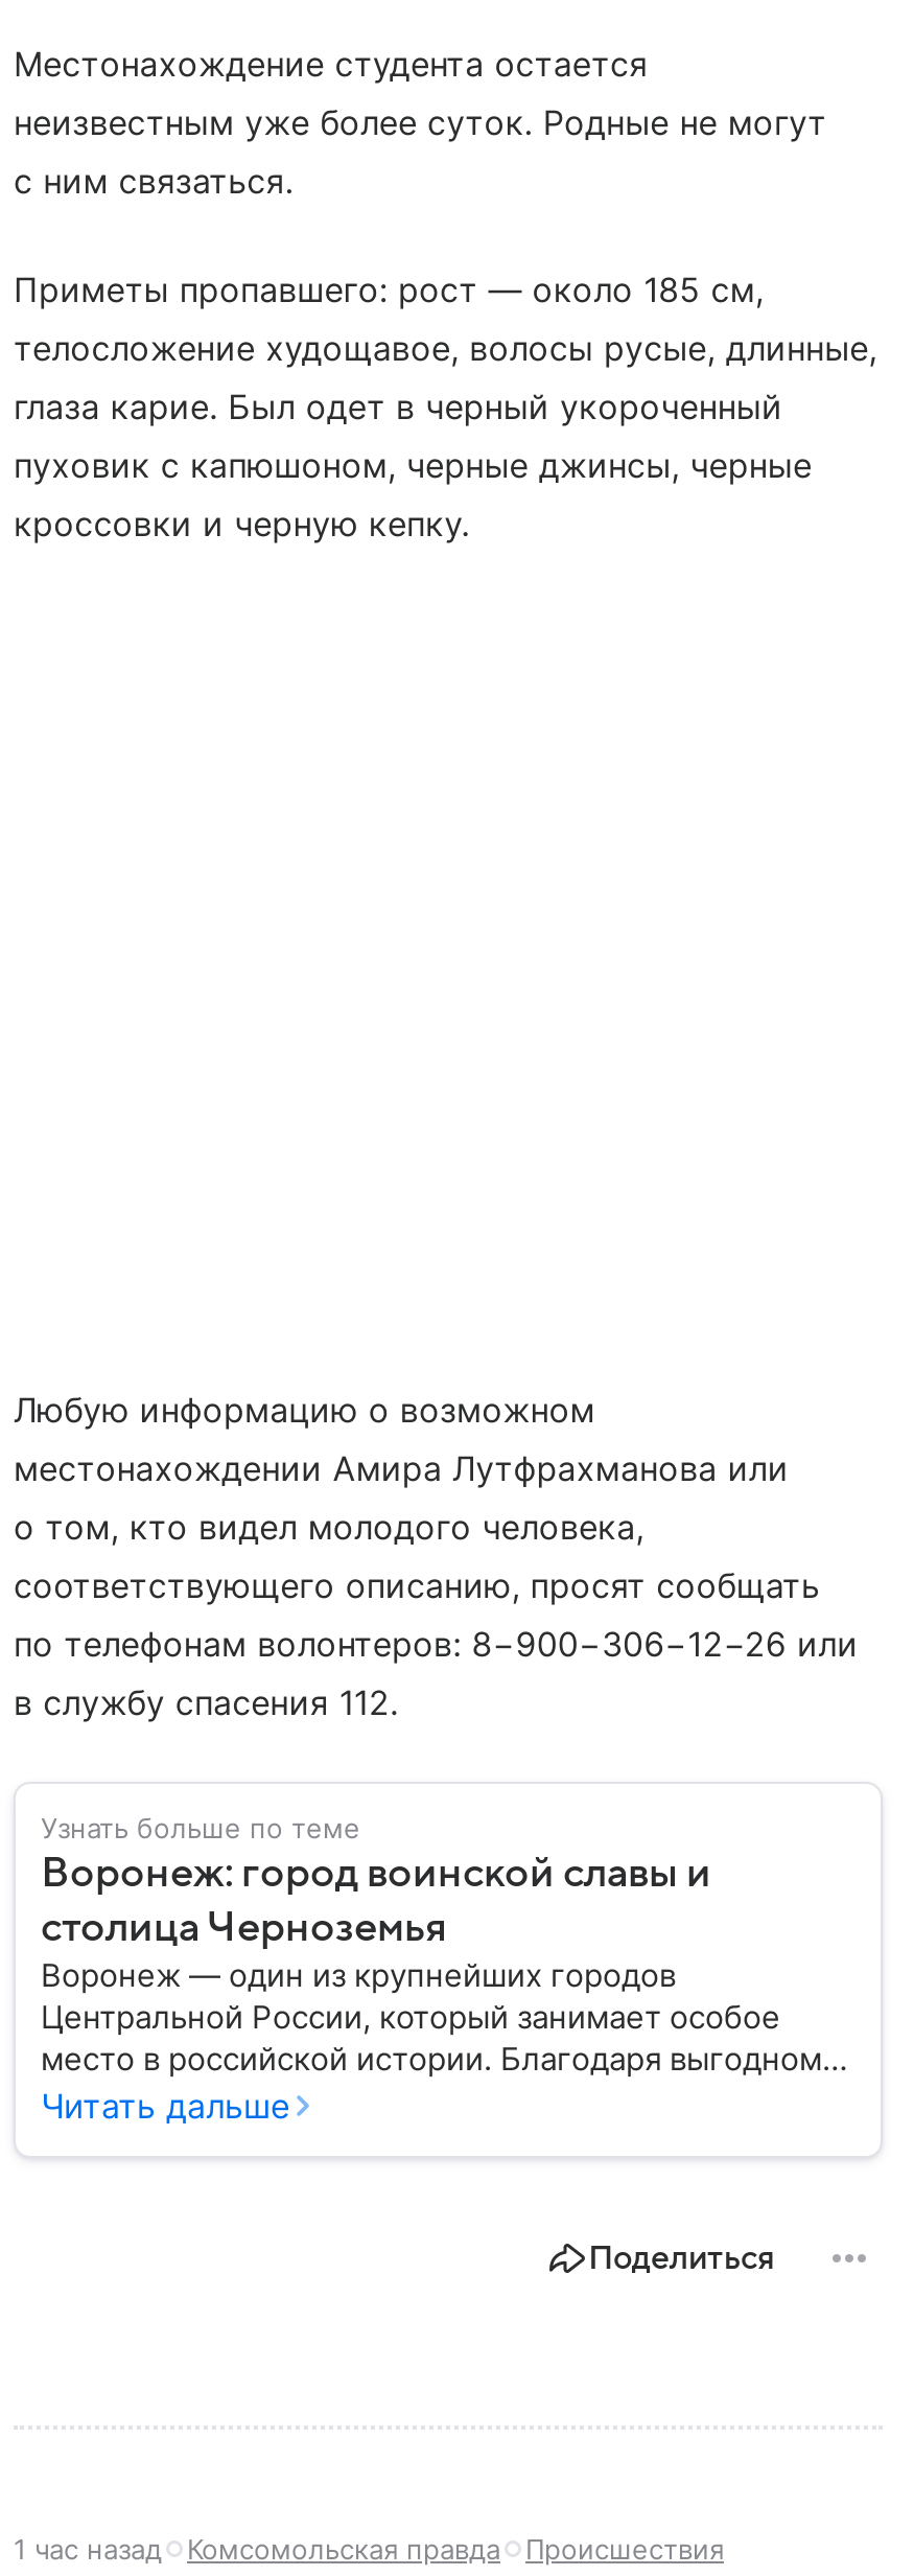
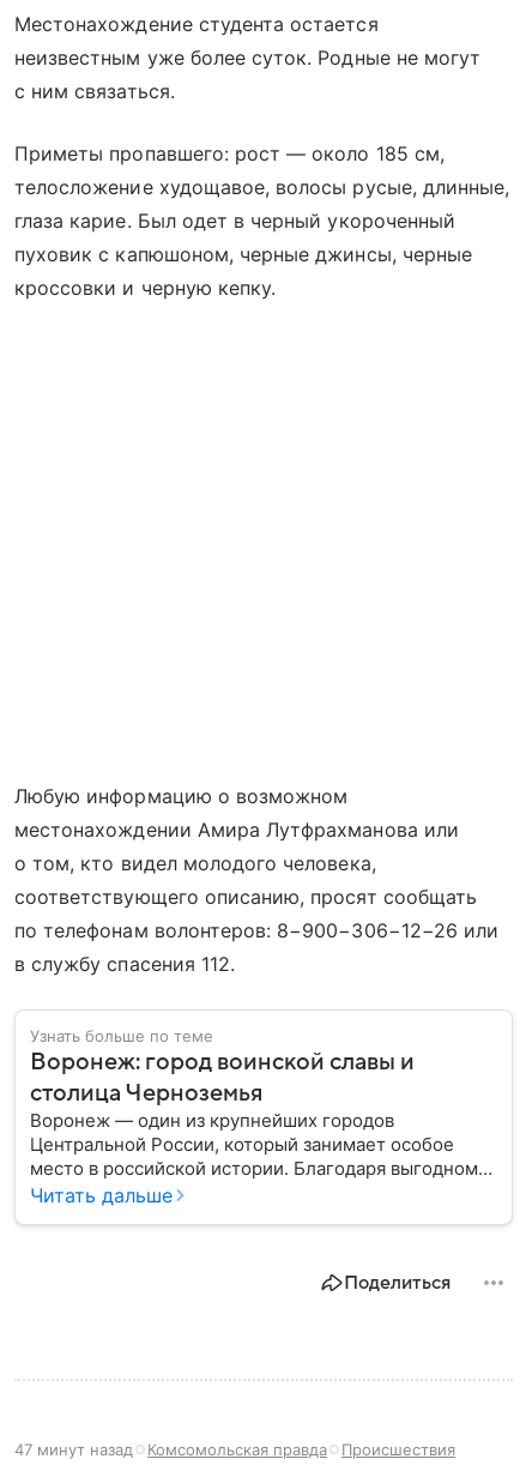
- 1 час назад Комсомольская правда Происшествия
+ 47 минут назад Комсомольская правда Происшествия
